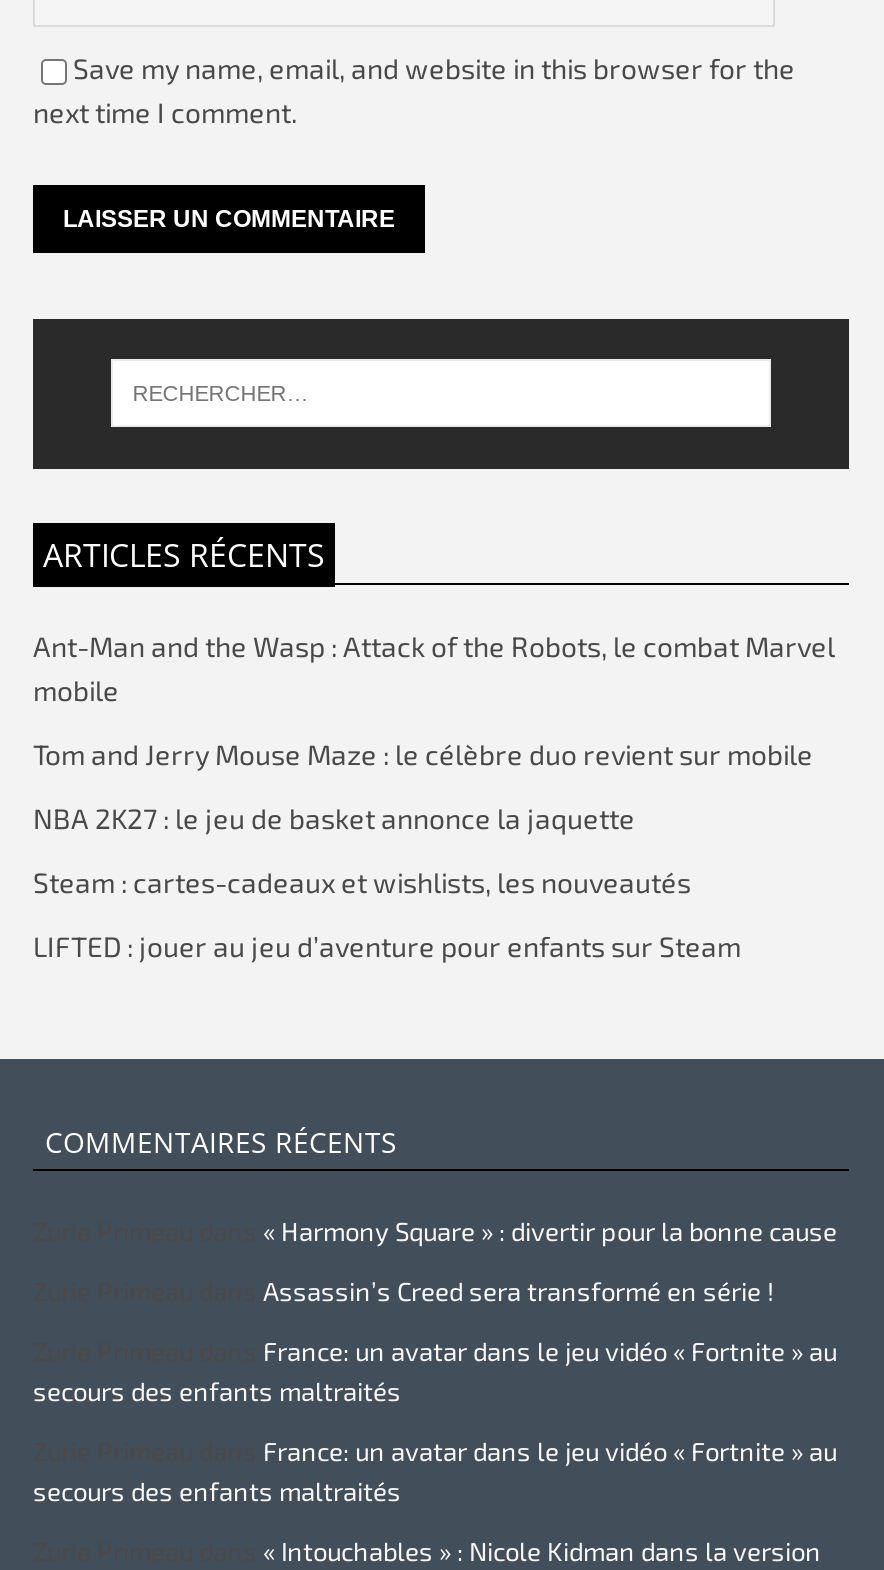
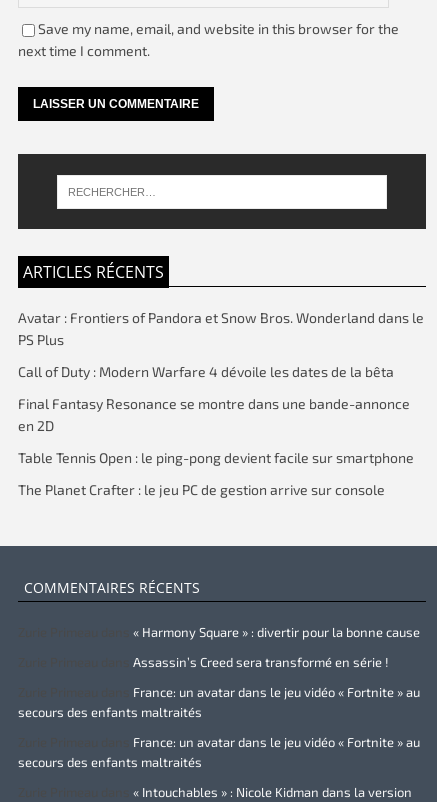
- Ant-Man and the Wasp : Attack of the Robots, le combat Marvel
- mobile
+ Avatar : Frontiers of Pandora et Snow Bros. Wonderland dans le
+ PS Plus

- Tom and Jerry Mouse Maze : le célèbre duo revient sur mobile
+ Call of Duty : Modern Warfare 4 dévoile les dates de la bêta

- NBA 2K27 : le jeu de basket annonce la jaquette
+ Final Fantasy Resonance se montre dans une bande-annonce
+ en 2D

- Steam : cartes-cadeaux et wishlists, les nouveautés
+ Table Tennis Open : le ping-pong devient facile sur smartphone

- LIFTED : jouer au jeu d’aventure pour enfants sur Steam
+ The Planet Crafter : le jeu PC de gestion arrive sur console
